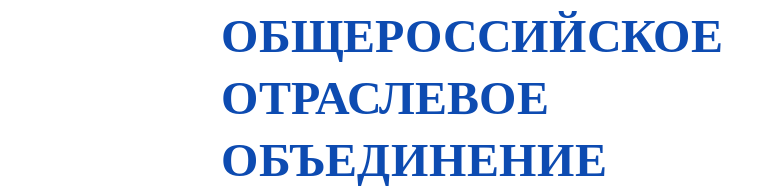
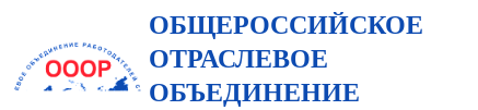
+ [image]
